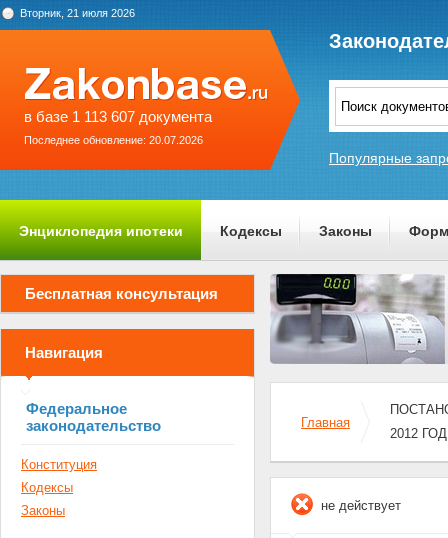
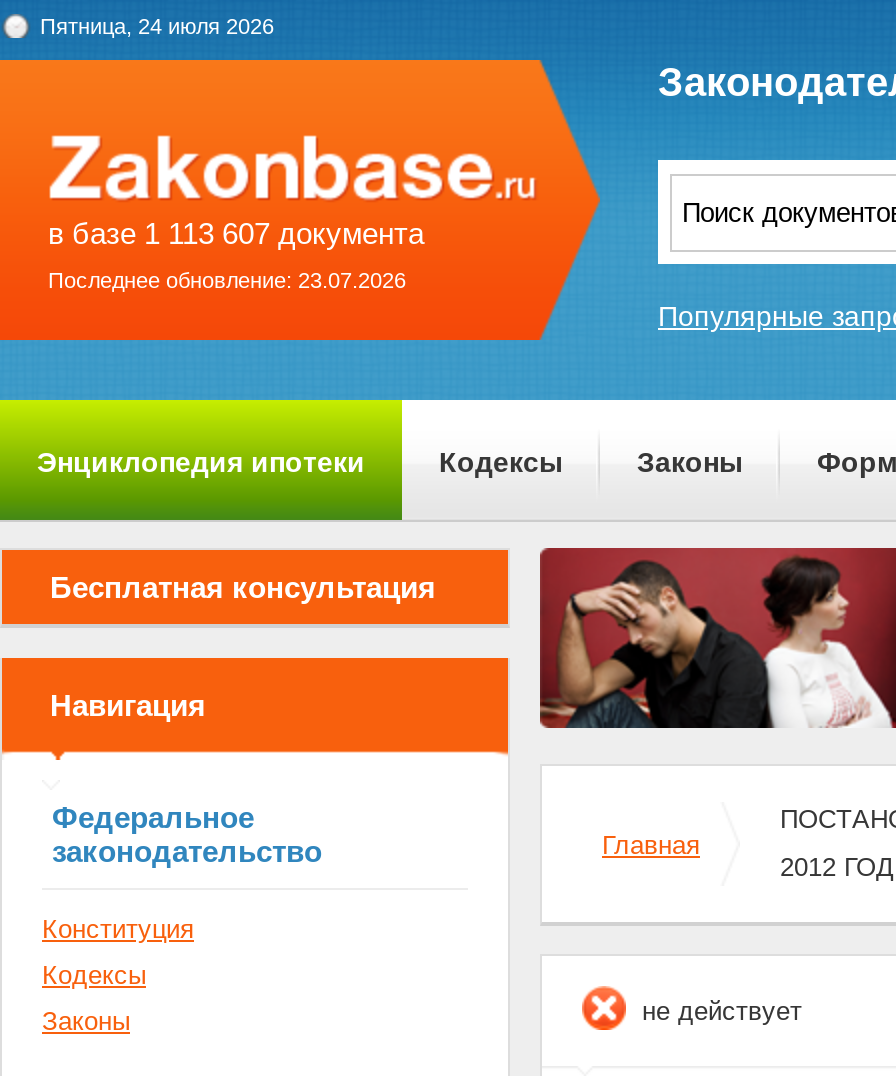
- Вторник, 21 июля 2026
+ Пятница, 24 июля 2026

- Последнее обновление: 20.07.2026
+ Последнее обновление: 23.07.2026

- [image]
+ [image]
